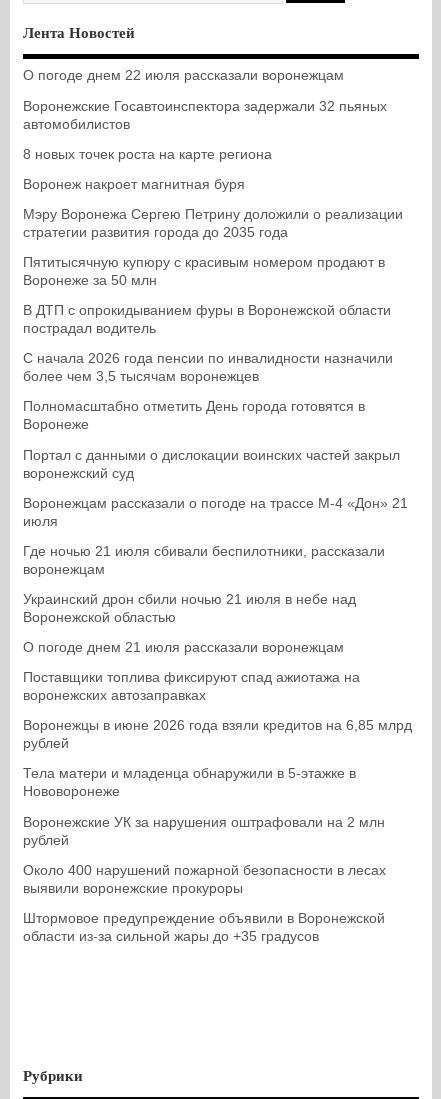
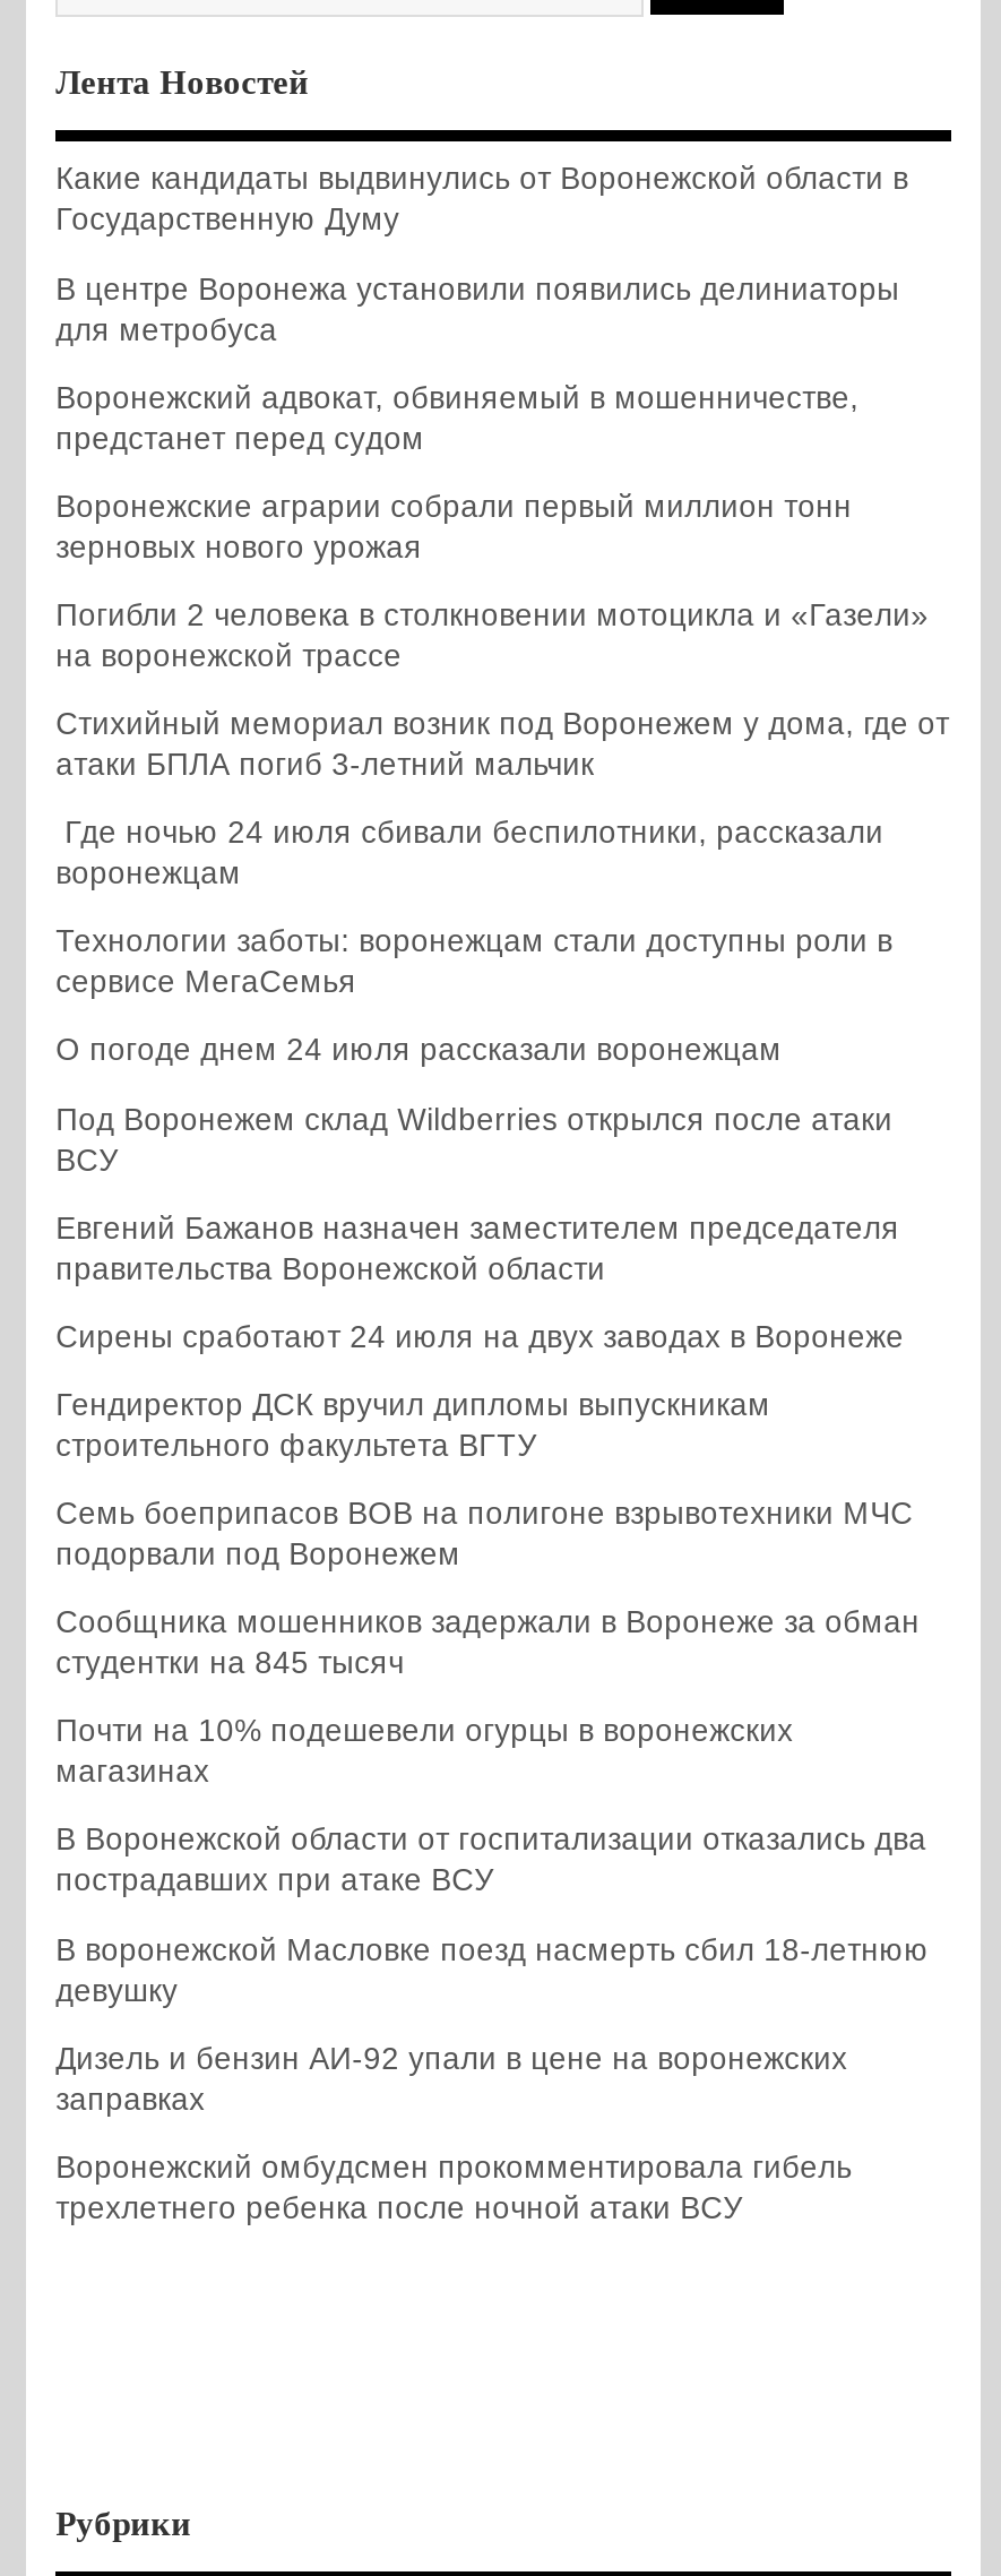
- О погоде днем 22 июля рассказали воронежцам
- Воронежские Госавтоинспектора задержали 32 пьяных
- автомобилистов
- 8 новых точек роста на карте региона
- Воронеж накроет магнитная буря
- Мэру Воронежа Сергею Петрину доложили о реализации
- стратегии развития города до 2035 года
- Пятитысячную купюру с красивым номером продают в
- Воронеже за 50 млн
- В ДТП с опрокидыванием фуры в Воронежской области
- пострадал водитель
- С начала 2026 года пенсии по инвалидности назначили
- более чем 3,5 тысячам воронежцев
- Полномасштабно отметить День города готовятся в
- Воронеже
- Портал с данными о дислокации воинских частей закрыл
- воронежский суд
- Воронежцам рассказали о погоде на трассе М-4 «Дон» 21
- июля
- Где ночью 21 июля сбивали беспилотники, рассказали
+ Какие кандидаты выдвинулись от Воронежской области в
+ Государственную Думу
+ В центре Воронежа установили появились делиниаторы
+ для метробуса
+ Воронежский адвокат, обвиняемый в мошенничестве,
+ предстанет перед судом
+ Воронежские аграрии собрали первый миллион тонн
+ зерновых нового урожая
+ Погибли 2 человека в столкновении мотоцикла и «Газели»
+ на воронежской трассе
+ Стихийный мемориал возник под Воронежем у дома, где от
+ атаки БПЛА погиб 3-летний мальчик
+ Где ночью 24 июля сбивали беспилотники, рассказали

moved up: воронежцам

- Украинский дрон сбили ночью 21 июля в небе над
- Воронежской областью
- О погоде днем 21 июля рассказали воронежцам
- Поставщики топлива фиксируют спад ажиотажа на
- воронежских автозаправках
- Воронежцы в июне 2026 года взяли кредитов на 6,85 млрд
- рублей
- Тела матери и младенца обнаружили в 5-этажке в
- Нововоронеже
- Воронежские УК за нарушения оштрафовали на 2 млн
- рублей
- Около 400 нарушений пожарной безопасности в лесах
- выявили воронежские прокуроры
- Штормовое предупреждение объявили в Воронежской
- области из-за сильной жары до +35 градусов
+ Технологии заботы: воронежцам стали доступны роли в
+ сервисе МегаСемья
+ О погоде днем 24 июля рассказали воронежцам
+ Под Воронежем склад Wildberries открылся после атаки
+ ВСУ
+ Евгений Бажанов назначен заместителем председателя
+ правительства Воронежской области
+ Сирены сработают 24 июля на двух заводах в Воронеже
+ Гендиректор ДСК вручил дипломы выпускникам
+ строительного факультета ВГТУ
+ Семь боеприпасов ВОВ на полигоне взрывотехники МЧС
+ подорвали под Воронежем
+ Сообщника мошенников задержали в Воронеже за обман
+ студентки на 845 тысяч
+ Почти на 10% подешевели огурцы в воронежских
+ магазинах
+ В Воронежской области от госпитализации отказались два
+ пострадавших при атаке ВСУ
+ В воронежской Масловке поезд насмерть сбил 18-летнюю
+ девушку
+ Дизель и бензин АИ-92 упали в цене на воронежских
+ заправках
+ Воронежский омбудсмен прокомментировала гибель
+ трехлетнего ребенка после ночной атаки ВСУ
